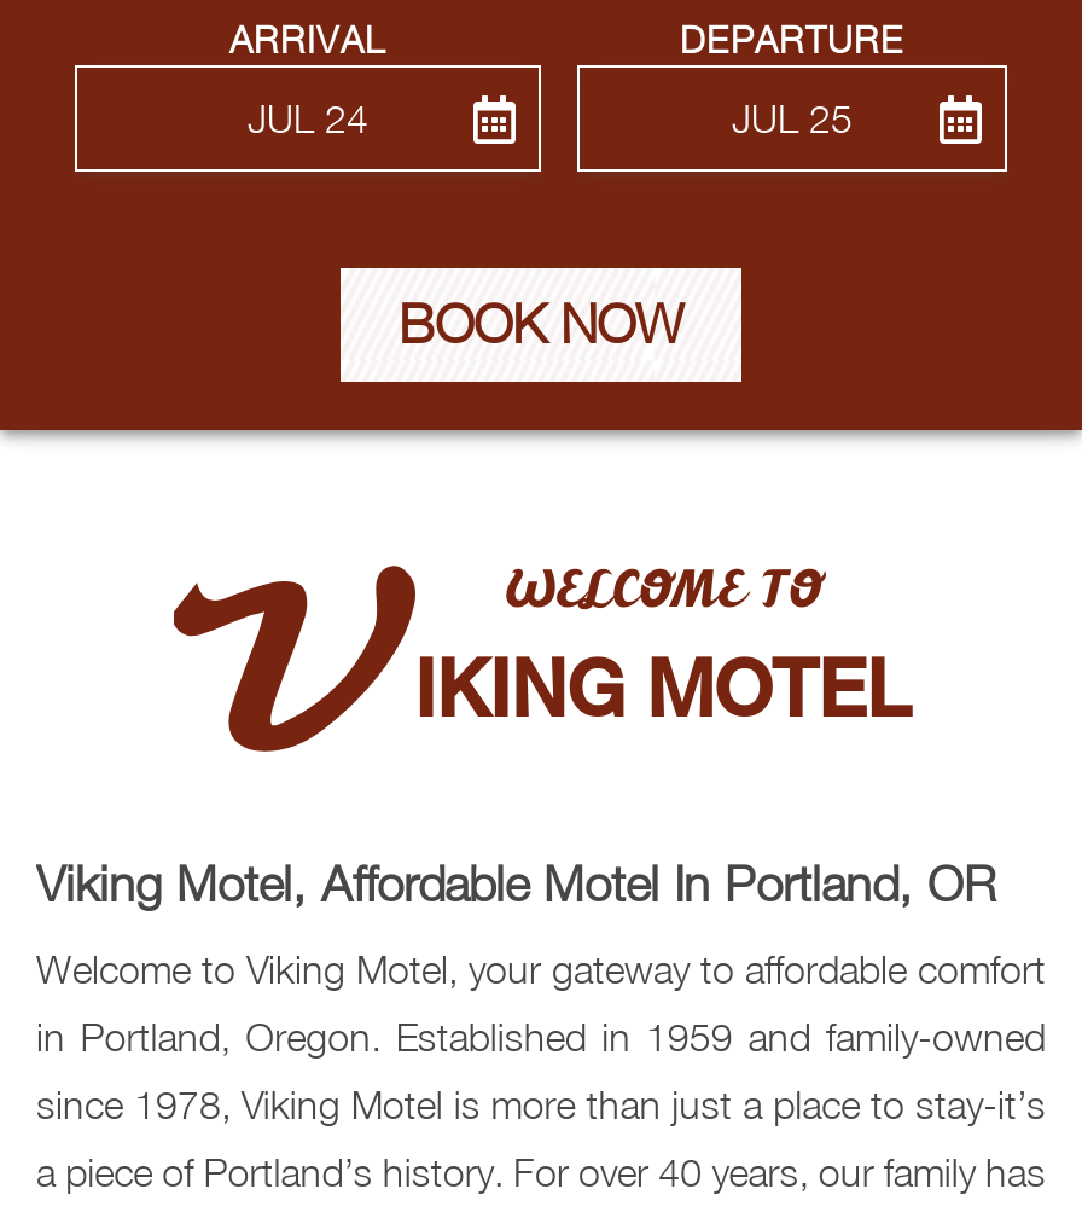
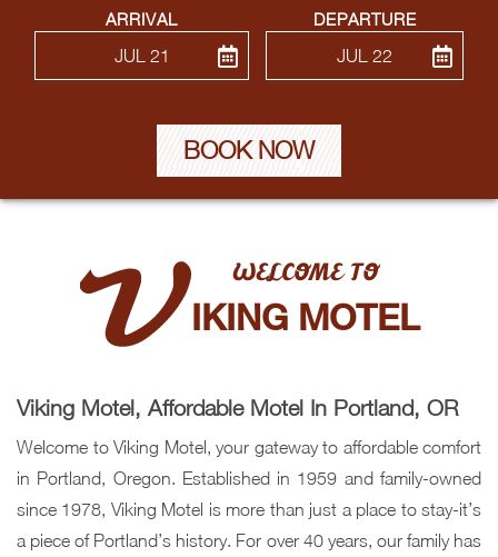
- JUL 24
+ JUL 21

- JUL 25
+ JUL 22
